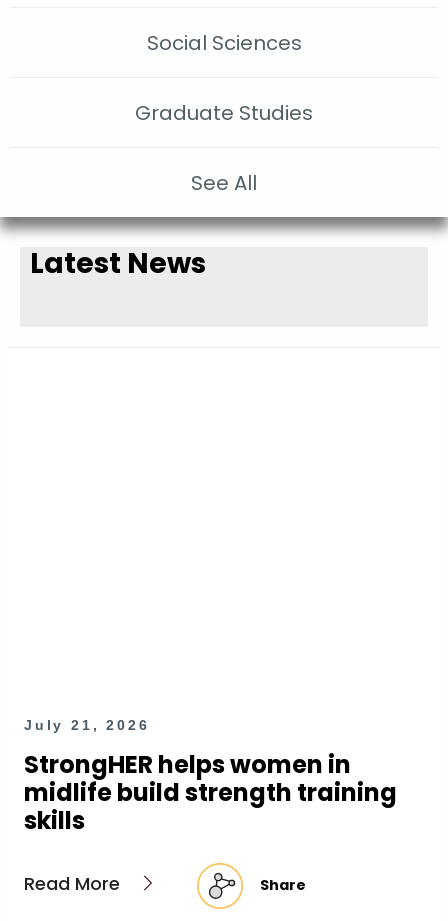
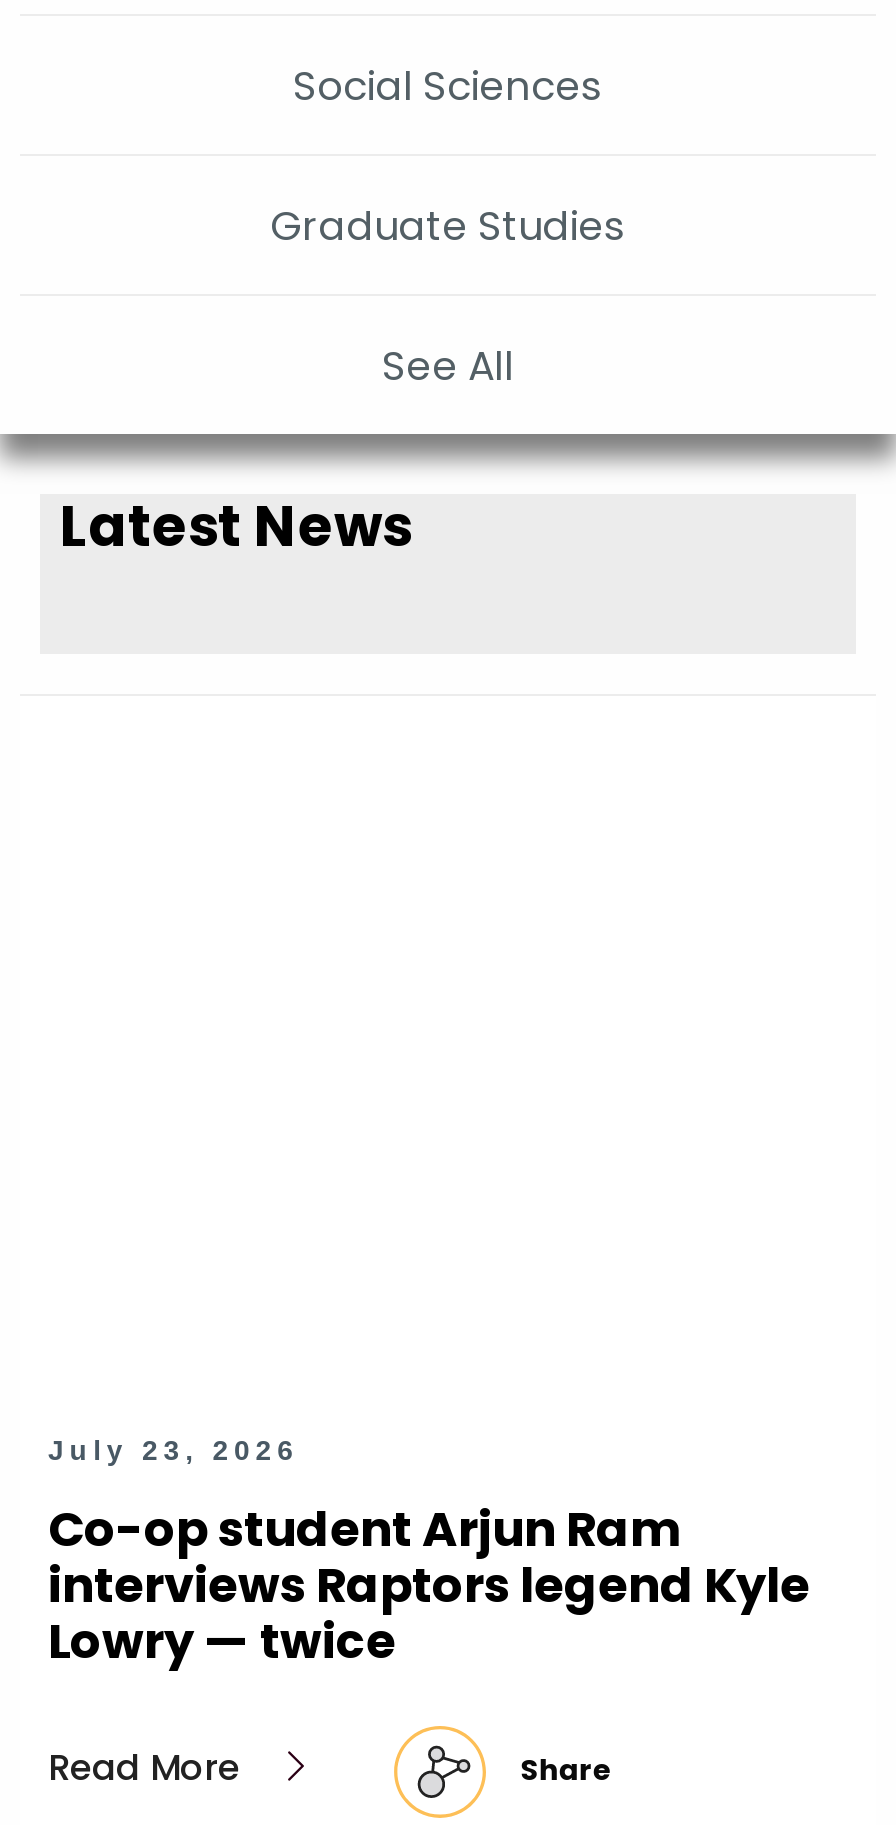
- July 21, 2026
+ July 23, 2026

- StrongHER helps women in
- midlife build strength training
- skills
+ Co-op student Arjun Ram
+ interviews Raptors legend Kyle
+ Lowry — twice
